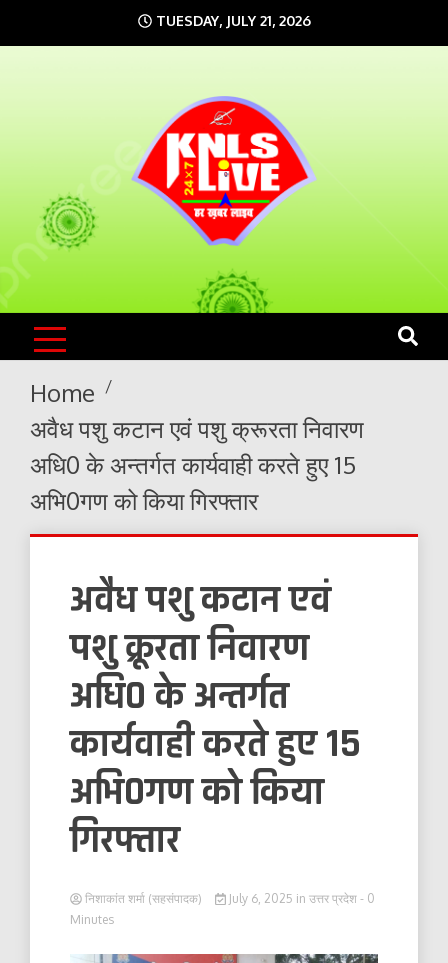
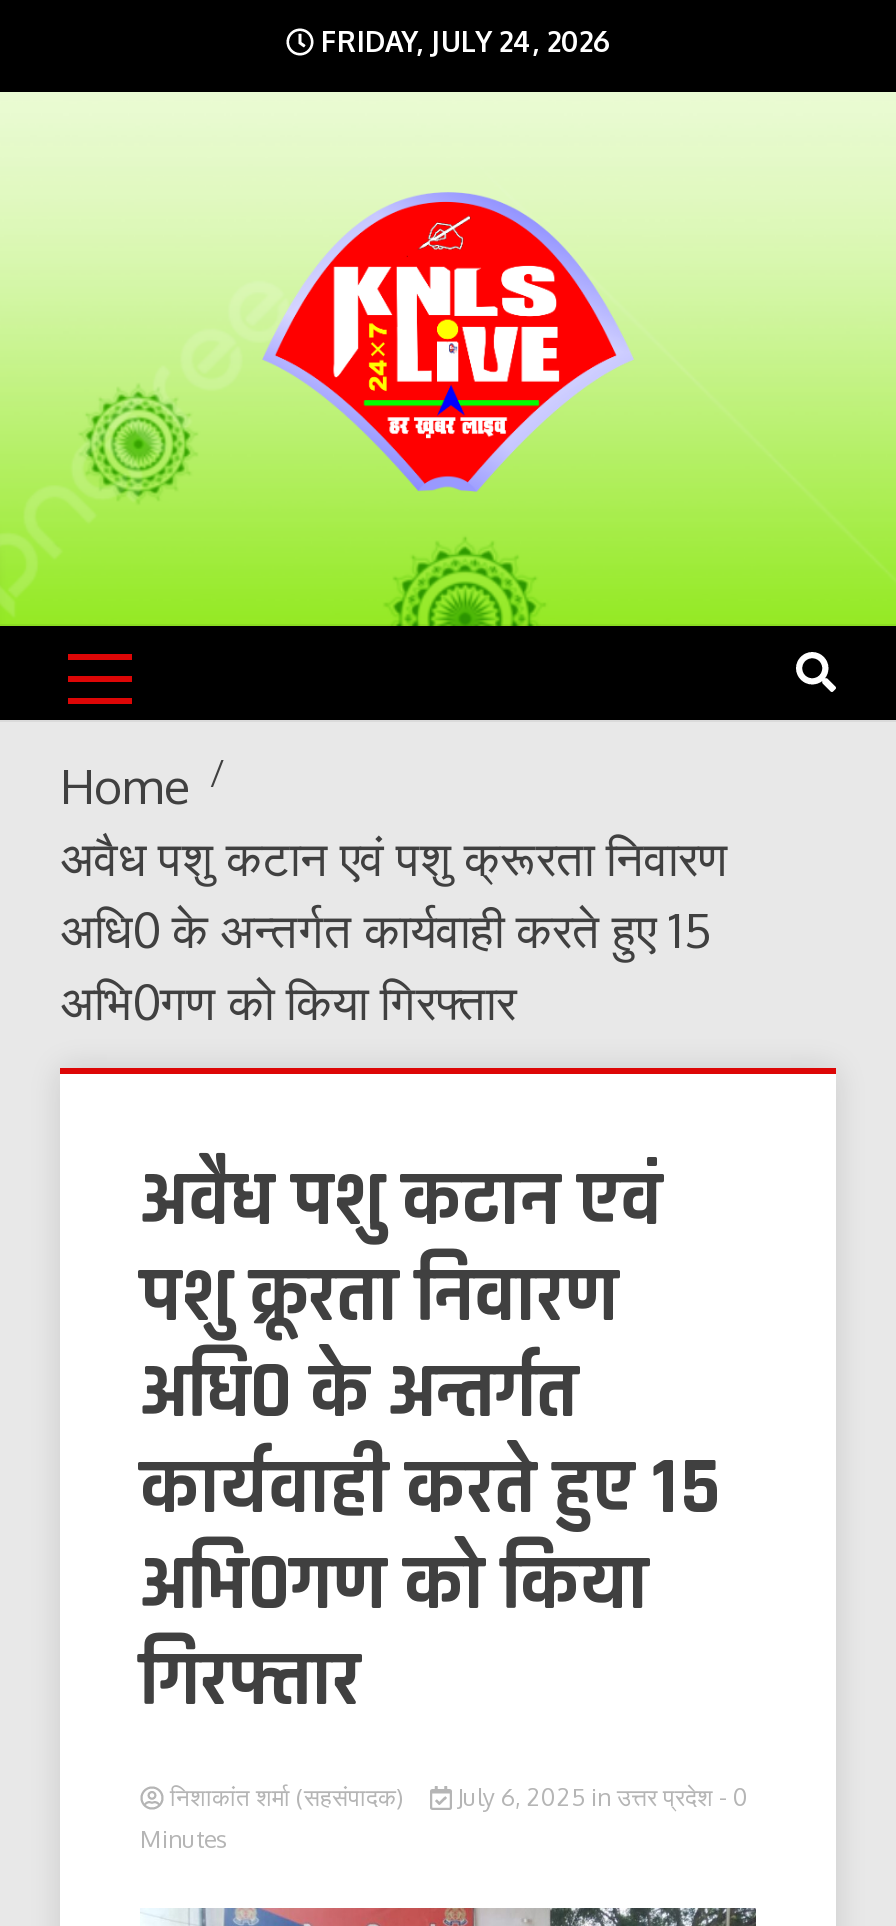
- TUESDAY, JULY 21, 2026
+ FRIDAY, JULY 24, 2026
